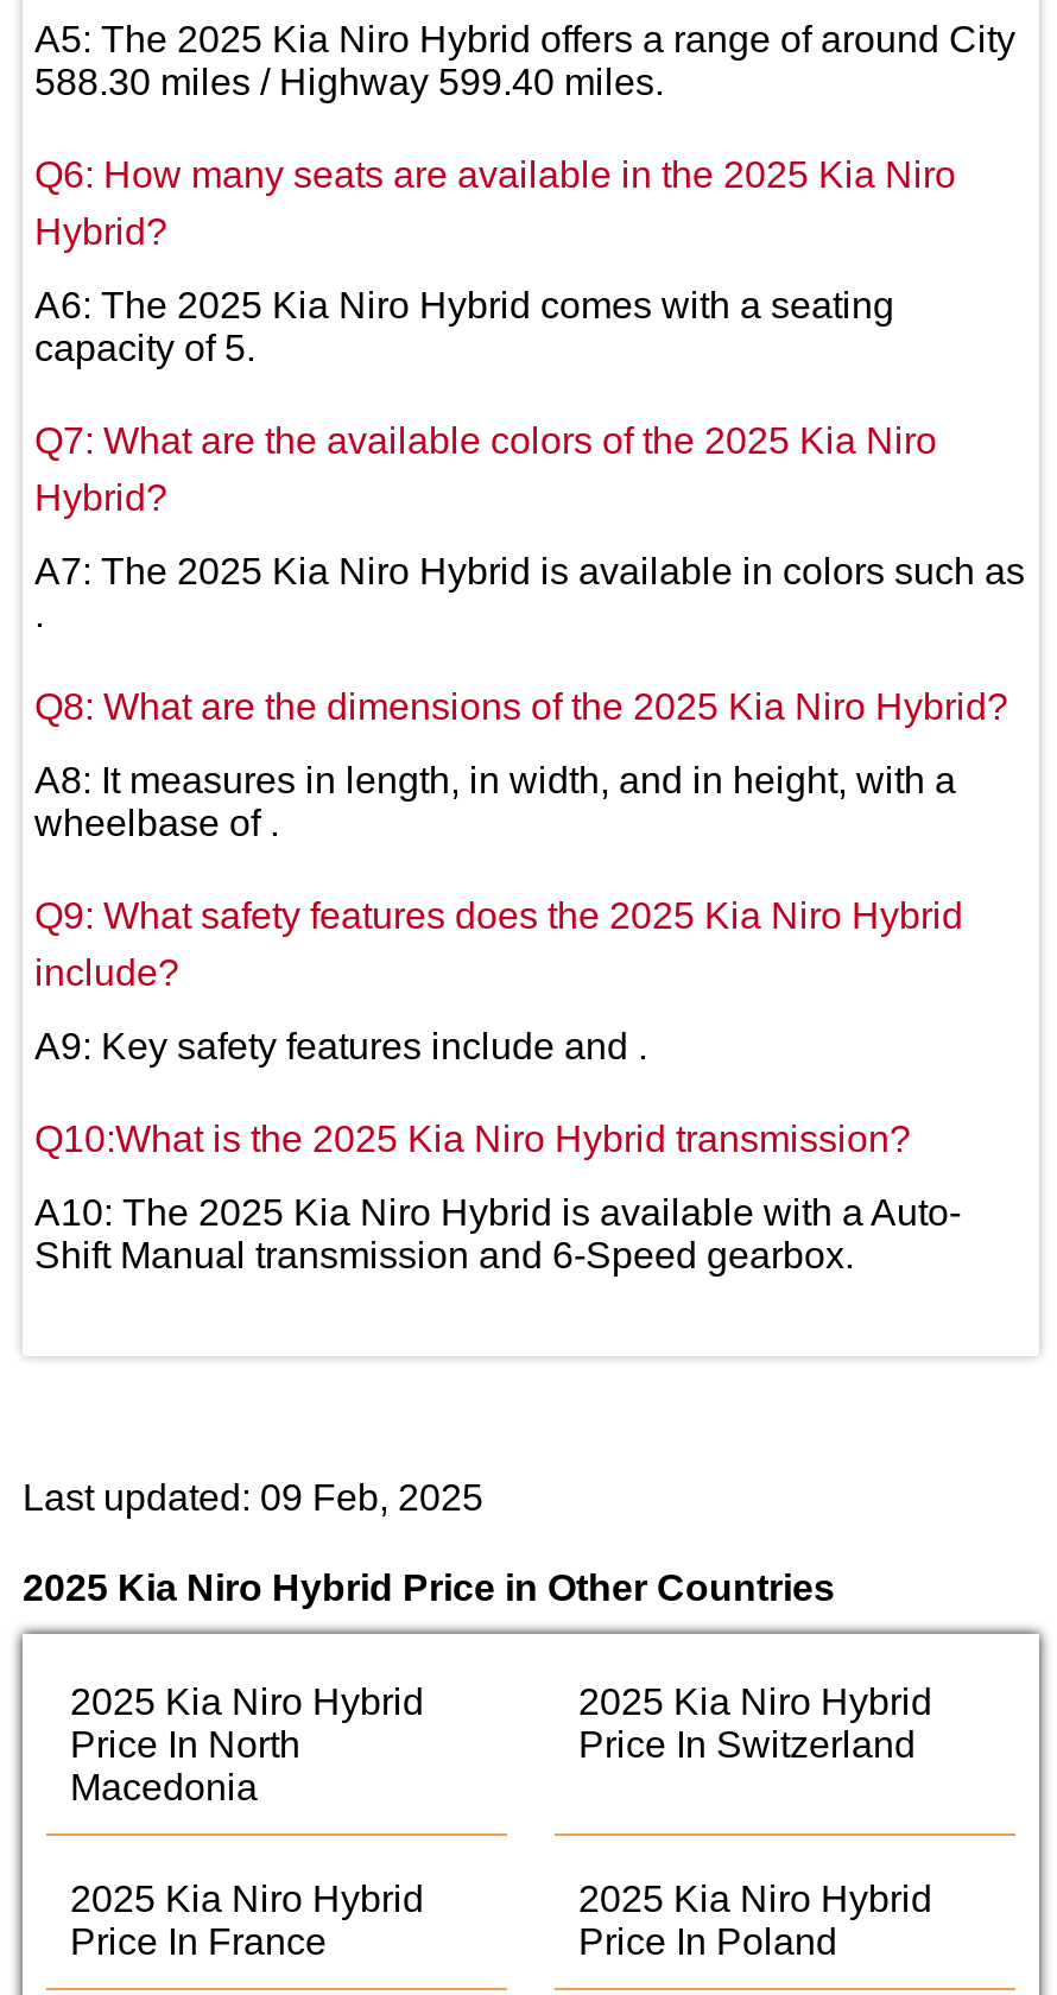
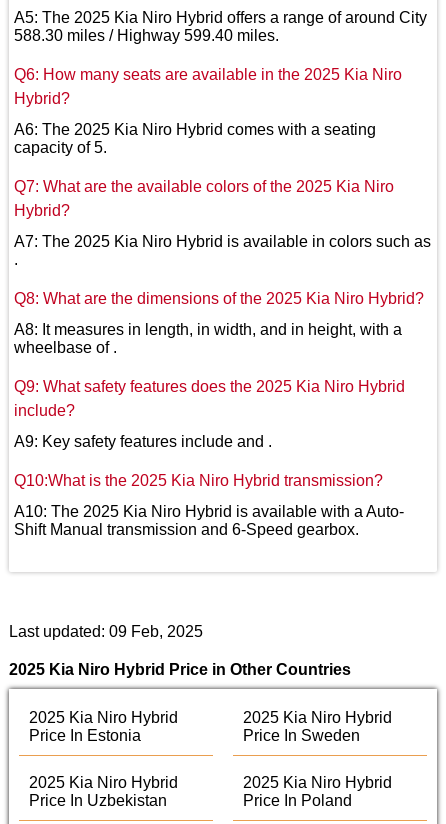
- Price In North
- Macedonia
+ Price In Estonia

- Price In Switzerland
+ Price In Sweden

- Price In France
+ Price In Uzbekistan
